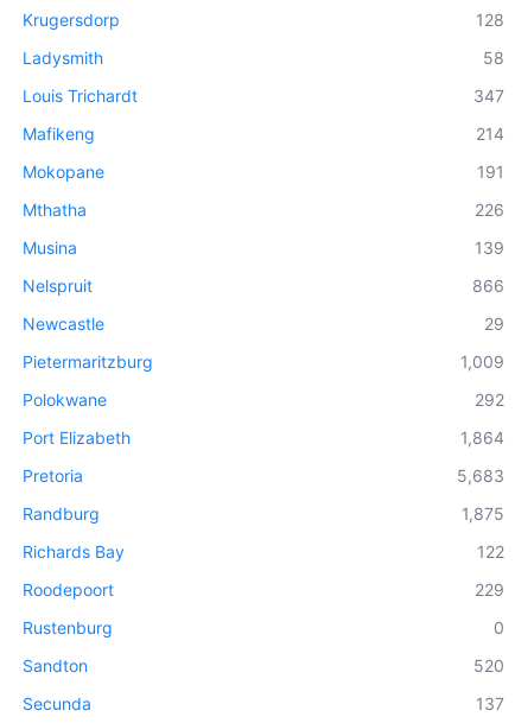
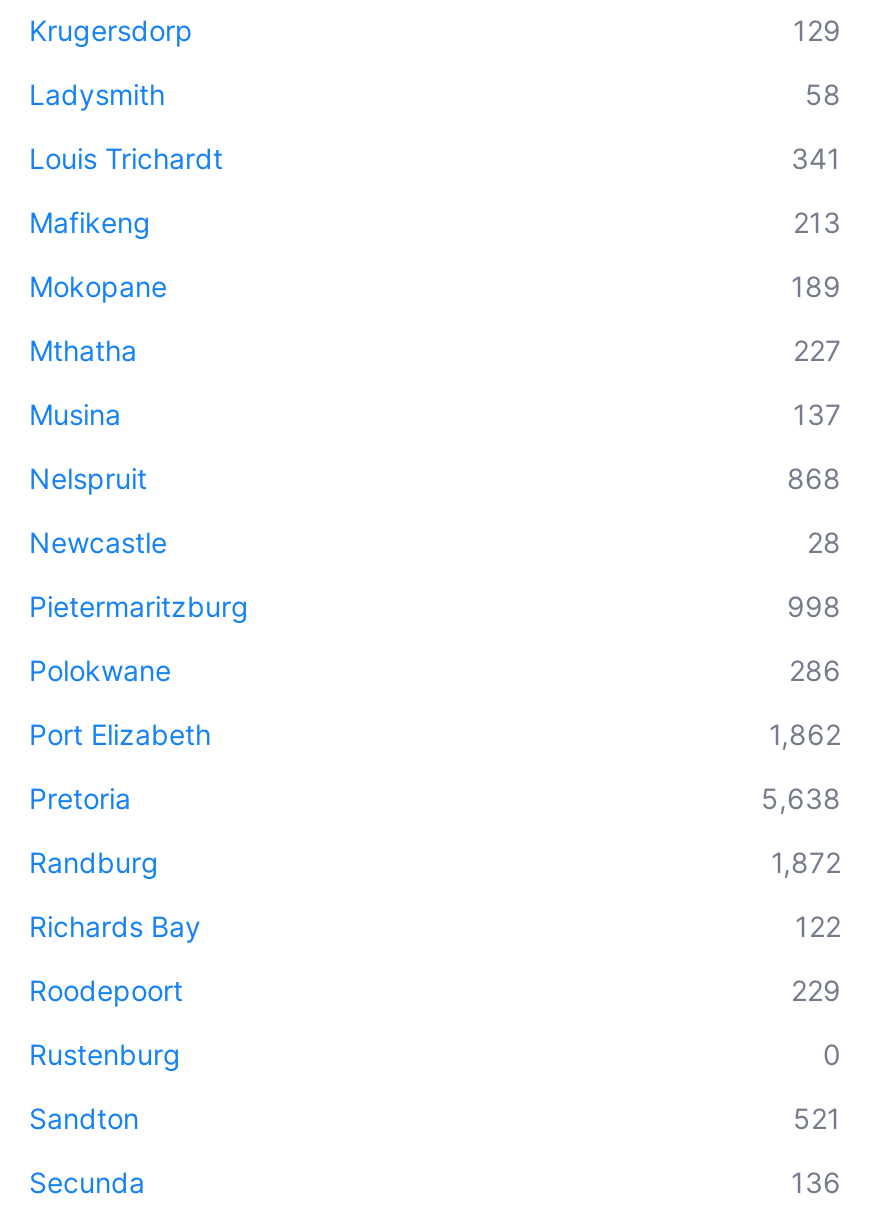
- 128
+ 129

- 347
+ 341

- 214
+ 213

- 191
+ 189

- 226
+ 227

- 139
+ 137

- 866
+ 868

- 29
+ 28

- 1,009
+ 998

- 292
+ 286

- 1,864
+ 1,862

- 5,683
+ 5,638

- 1,875
+ 1,872

- 520
+ 521

- 137
+ 136
